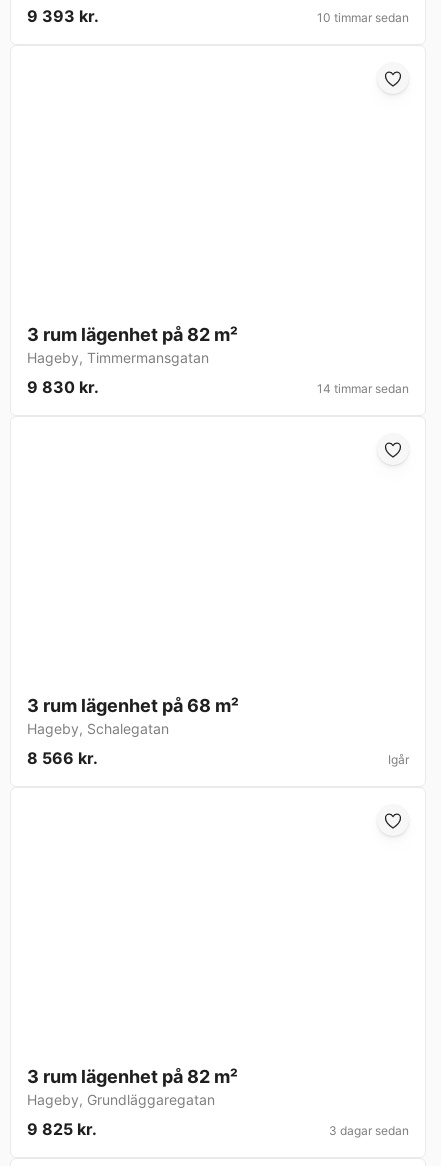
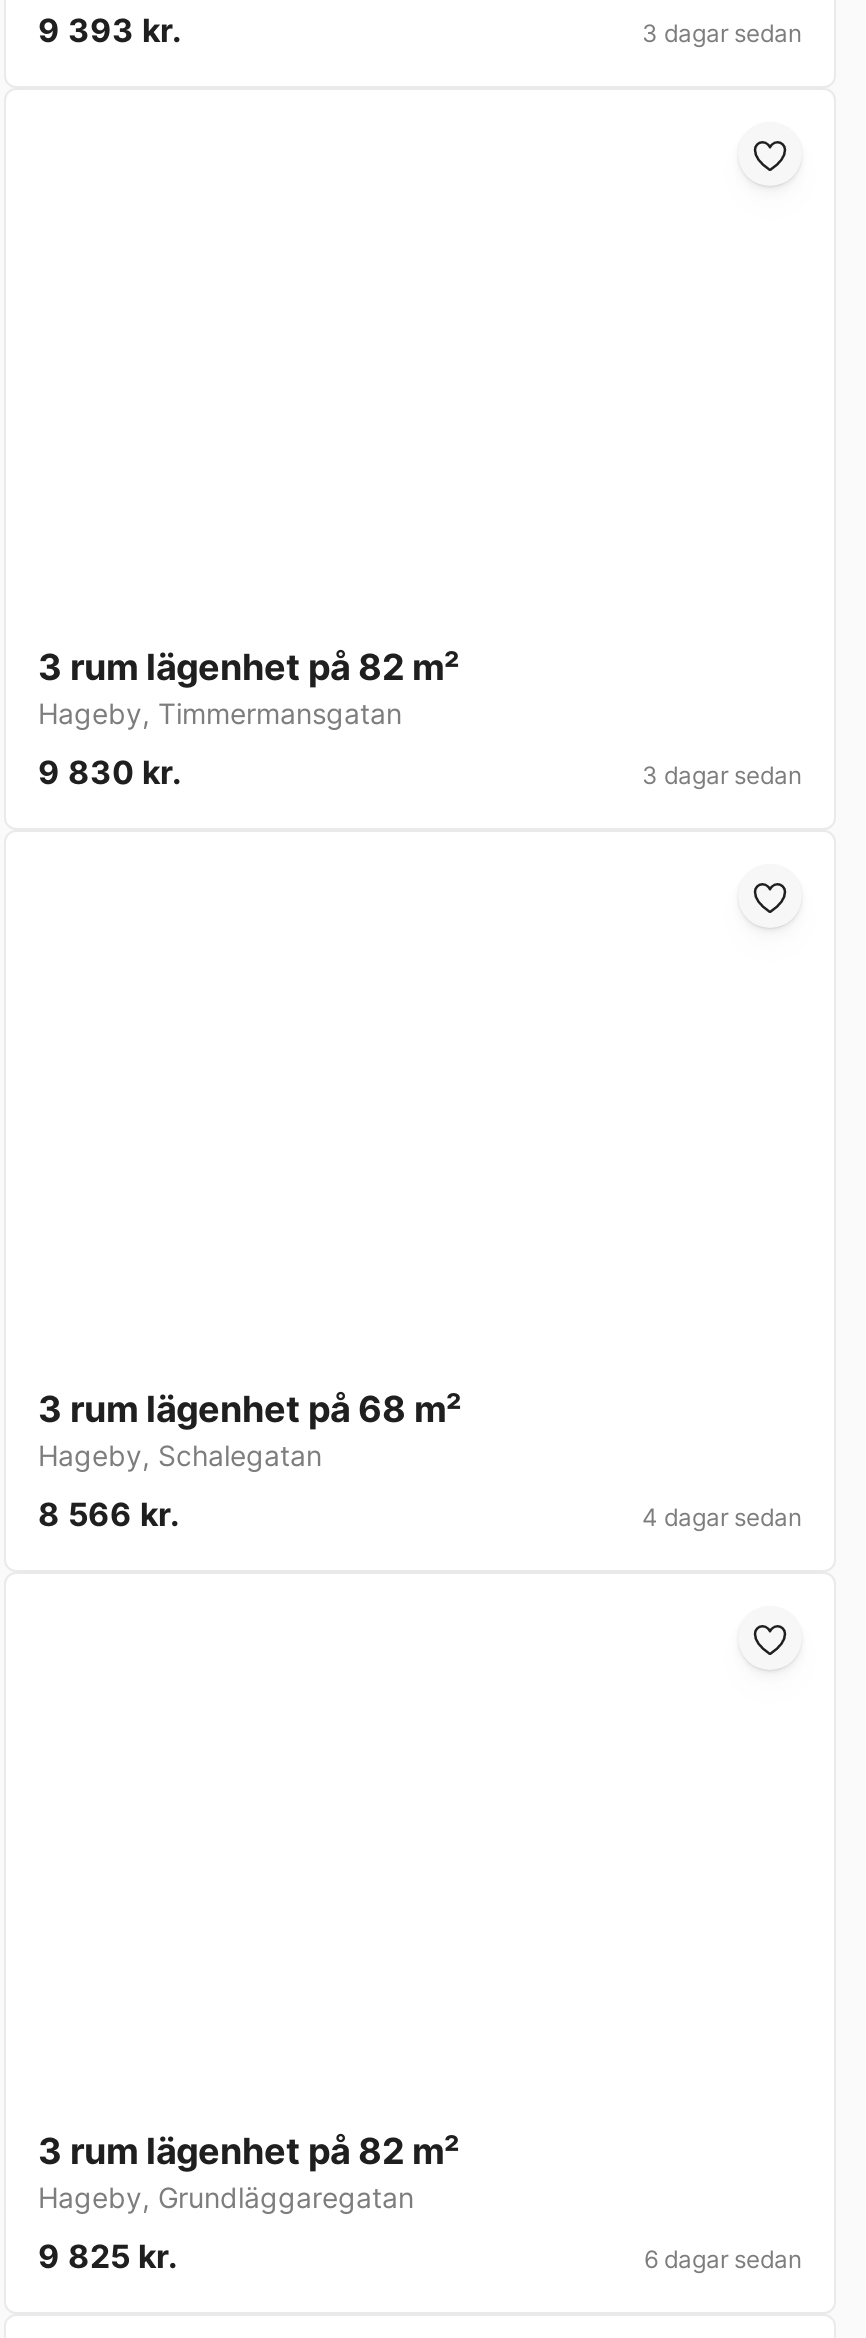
- 10 timmar sedan
+ 3 dagar sedan

- 14 timmar sedan
+ 3 dagar sedan

- Igår
+ 4 dagar sedan

- 3 dagar sedan
+ 6 dagar sedan
